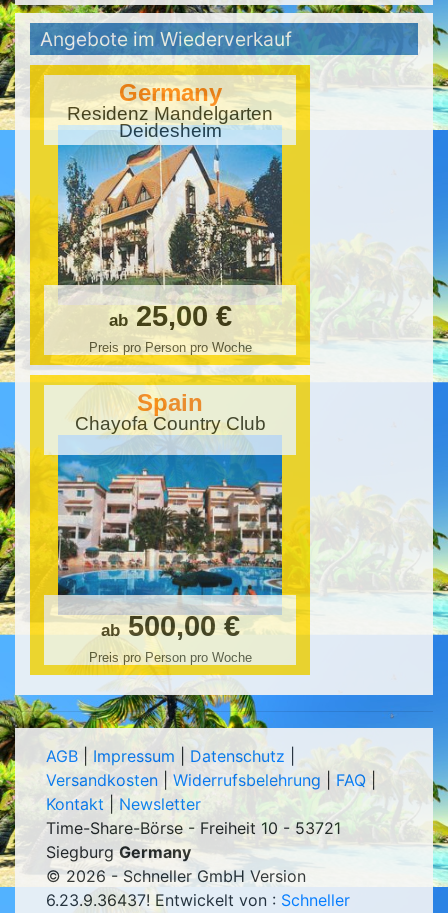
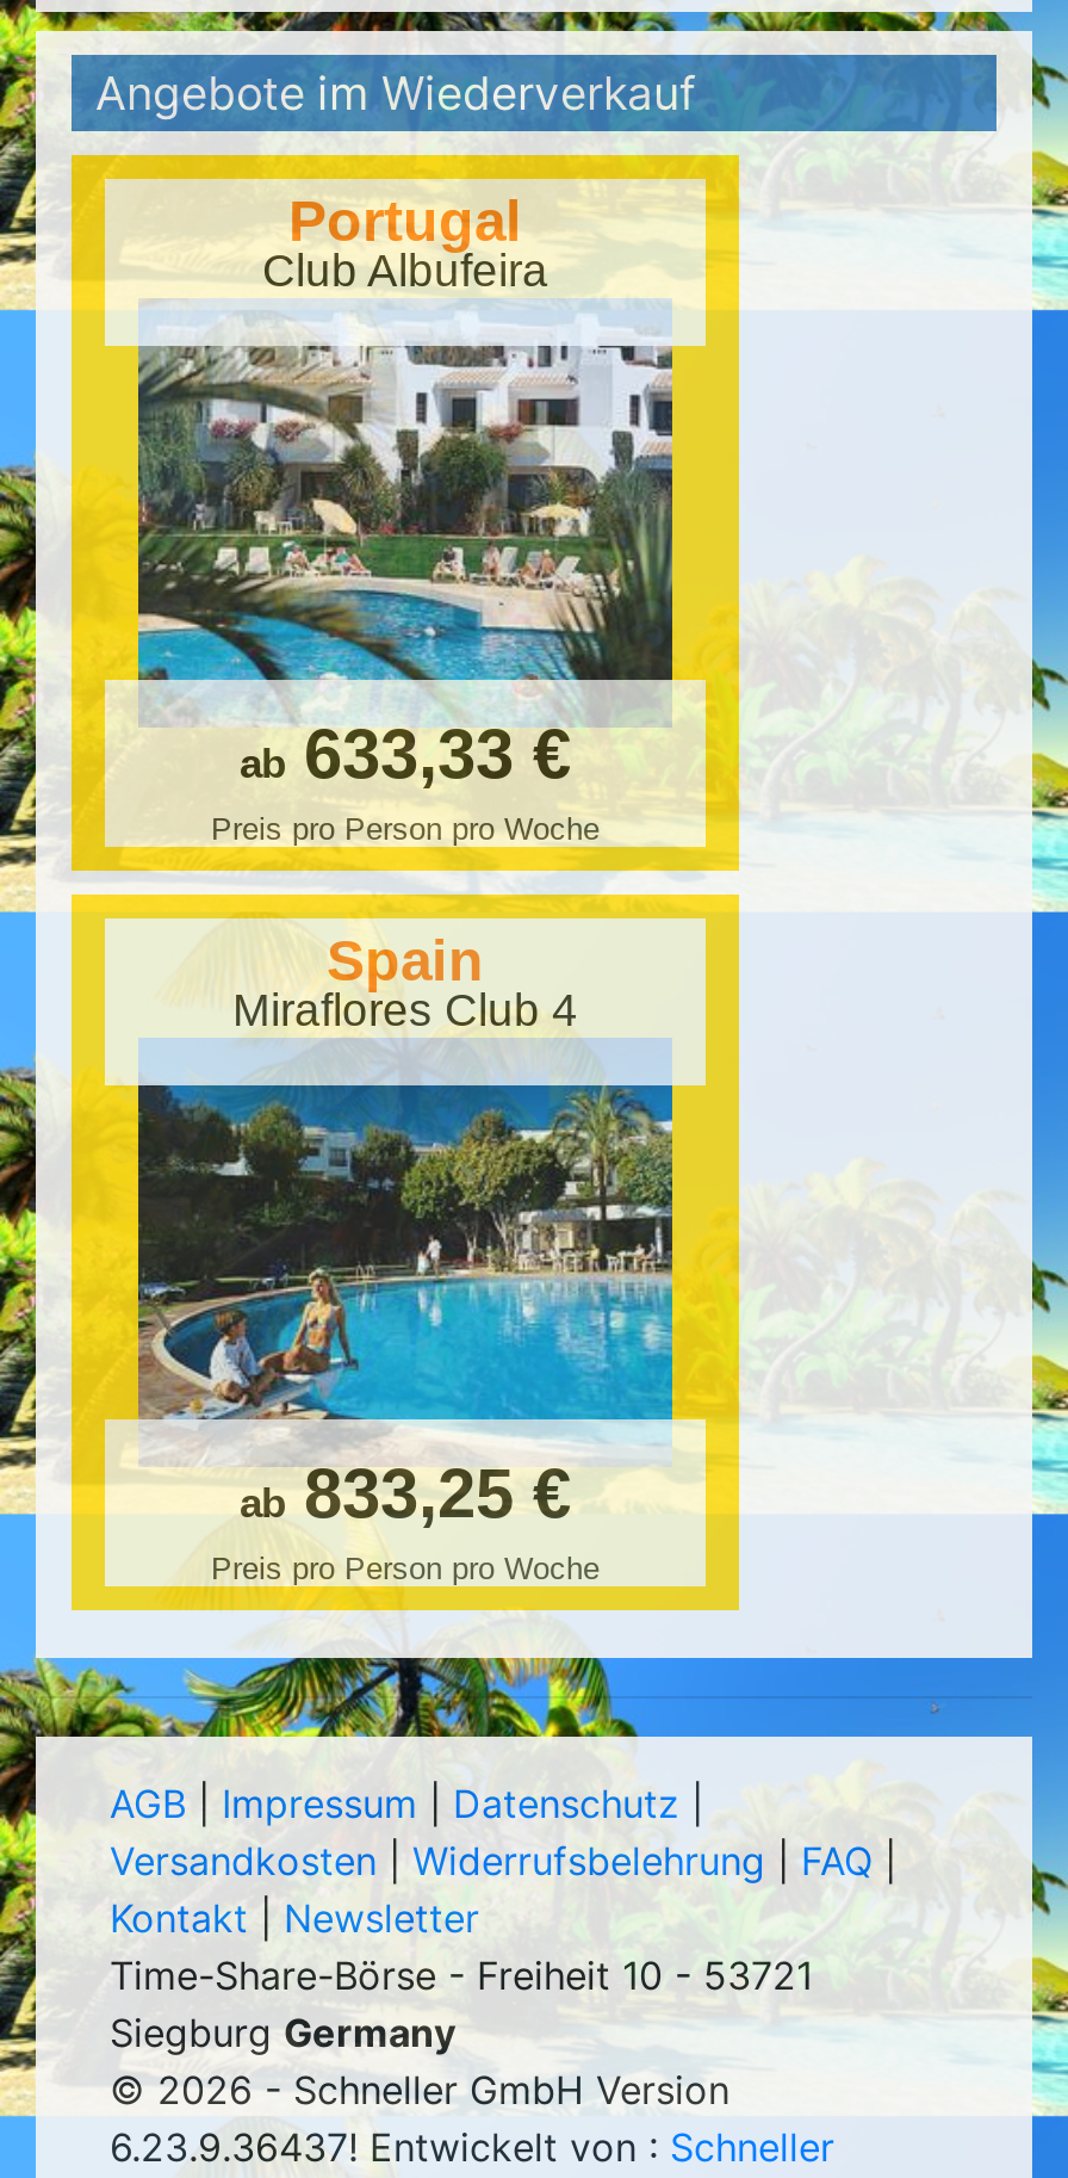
- Germany
- Residenz Mandelgarten
- Deidesheim
+ Portugal
+ Club Albufeira

- [image]
- ab 25,00 €
+ [image]
+ ab 633,33 €

- Chayofa Country Club
+ Miraflores Club 4

- [image]
- ab 500,00 €
+ [image]
+ ab 833,25 €
